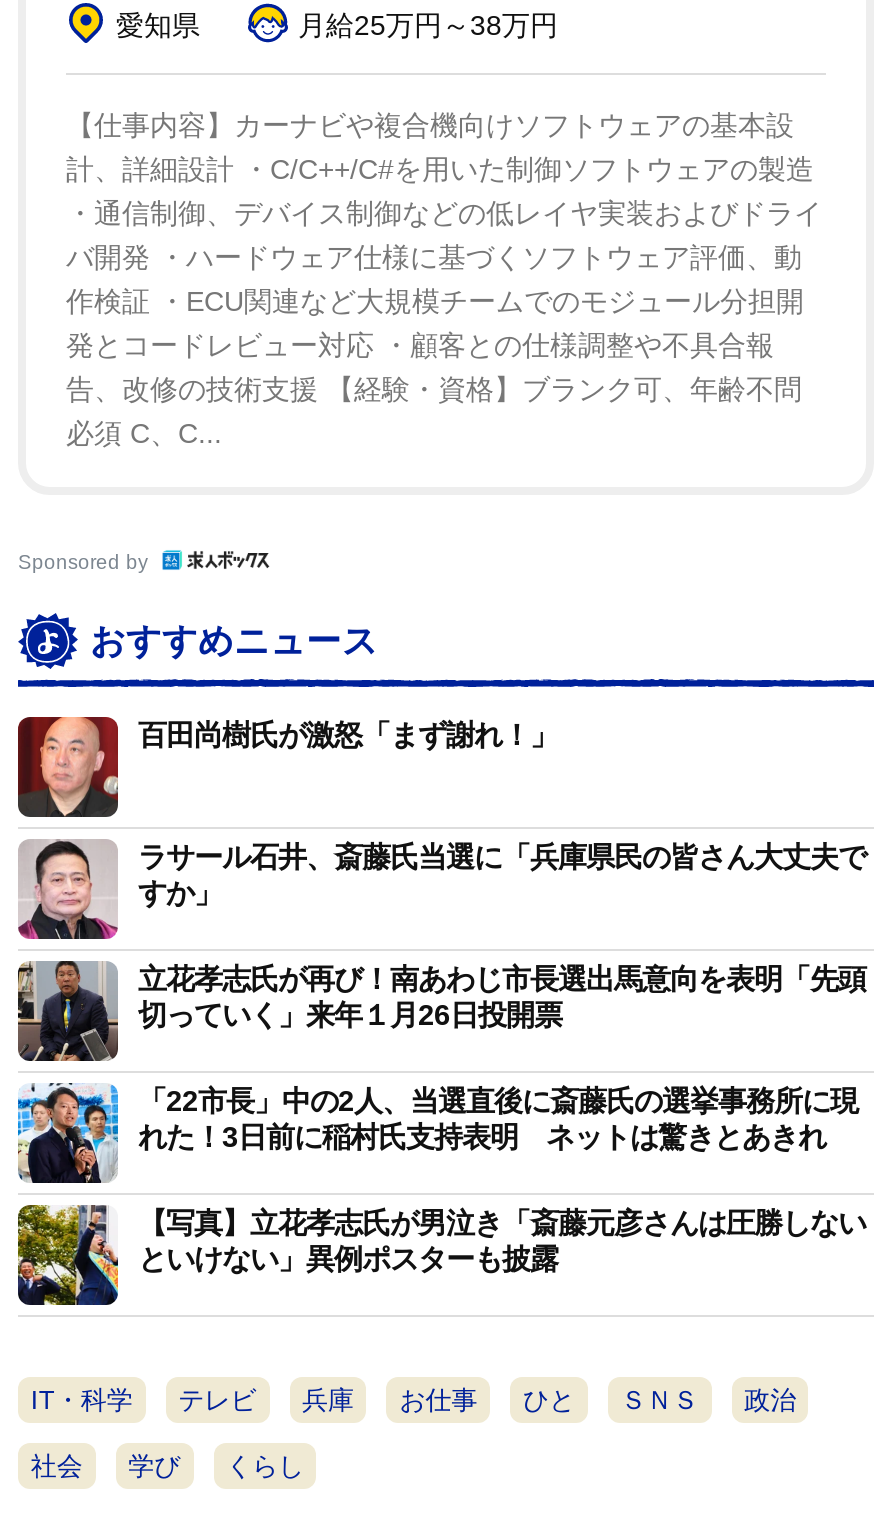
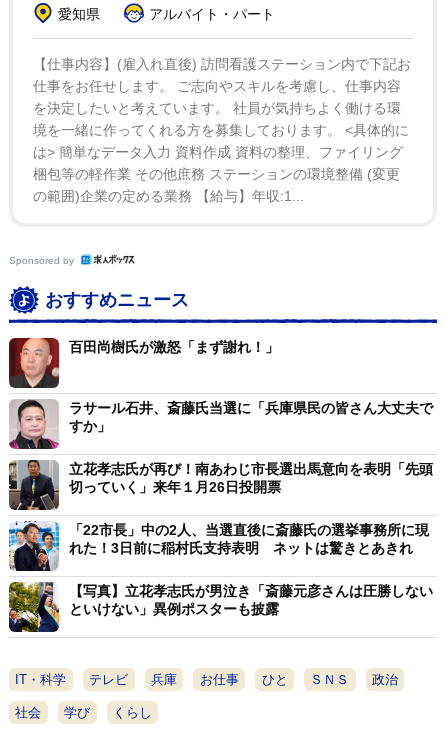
- 月給25万円～38万円
+ アルバイト・パート

- 【仕事内容】カーナビや複合機向けソフトウェアの基本設
- 計、詳細設計 ・C/C++/C#を用いた制御ソフトウェアの製造
- ・通信制御、デバイス制御などの低レイヤ実装およびドライ
- バ開発 ・ハードウェア仕様に基づくソフトウェア評価、動
- 作検証 ・ECU関連など大規模チームでのモジュール分担開
- 発とコードレビュー対応 ・顧客との仕様調整や不具合報
- 告、改修の技術支援 【経験・資格】ブランク可、年齢不問
- 必須 C、C...
+ 【仕事内容】(雇入れ直後) 訪問看護ステーション内で下記お
+ 仕事をお任せします。 ご志向やスキルを考慮し、仕事内容
+ を決定したいと考えています。 社員が気持ちよく働ける環
+ 境を一緒に作ってくれる方を募集しております。 <具体的に
+ は> 簡単なデータ入力 資料作成 資料の整理、ファイリング
+ 梱包等の軽作業 その他庶務 ステーションの環境整備 (変更
+ の範囲)企業の定める業務 【給与】年収:1...
